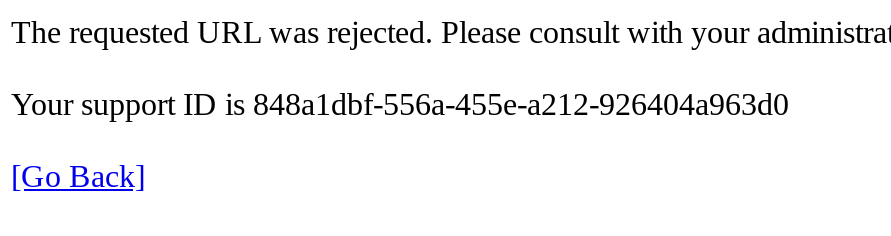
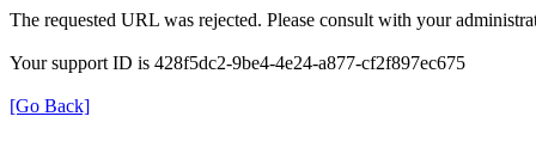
- Your support ID is 848a1dbf-556a-455e-a212-926404a963d0
+ Your support ID is 428f5dc2-9be4-4e24-a877-cf2f897ec675
